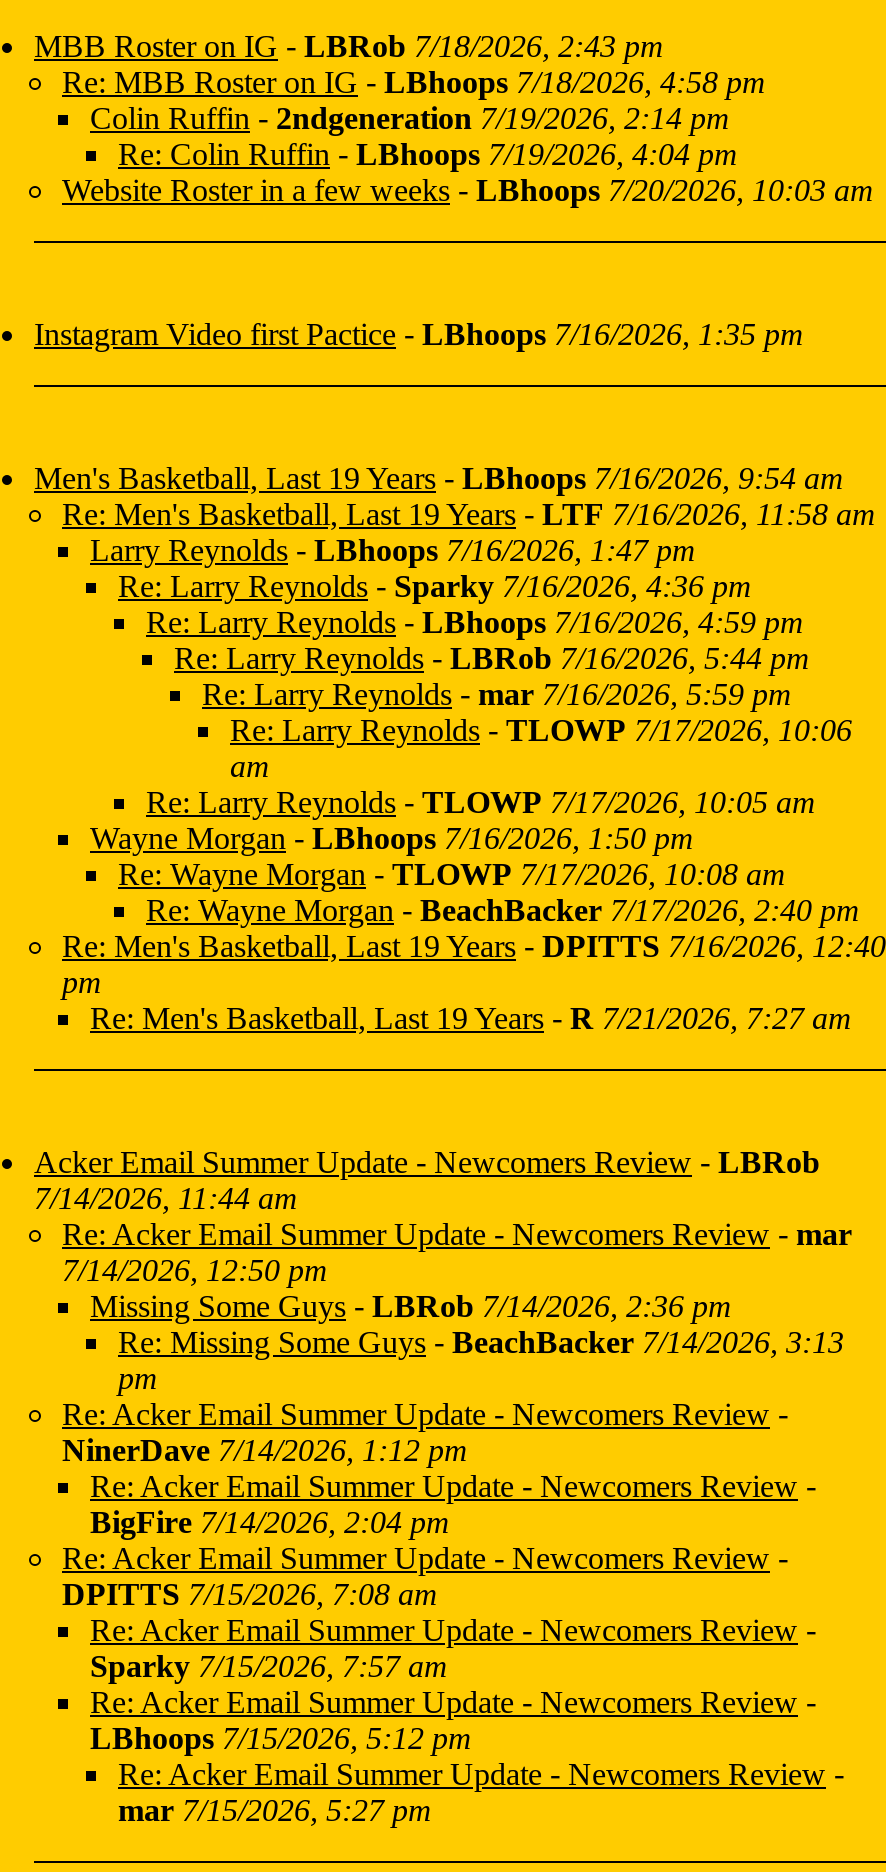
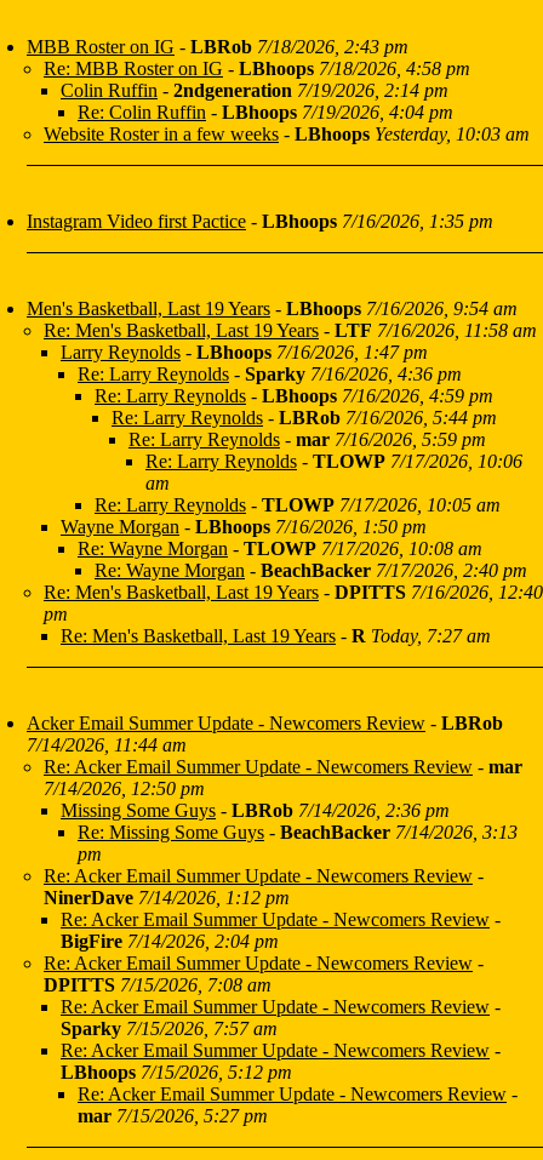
- Website Roster in a few weeks- LBhoops 7/20/2026, 10:03 am
+ Website Roster in a few weeks- LBhoops Yesterday, 10:03 am

- Re: Men's Basketball, Last 19 Years - R 7/21/2026, 7:27 am
+ Re: Men's Basketball, Last 19 Years - R Today, 7:27 am
